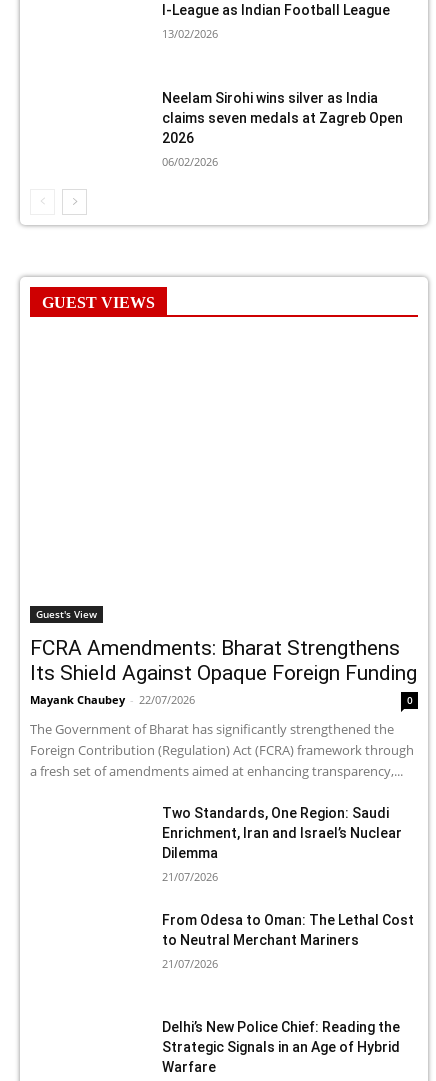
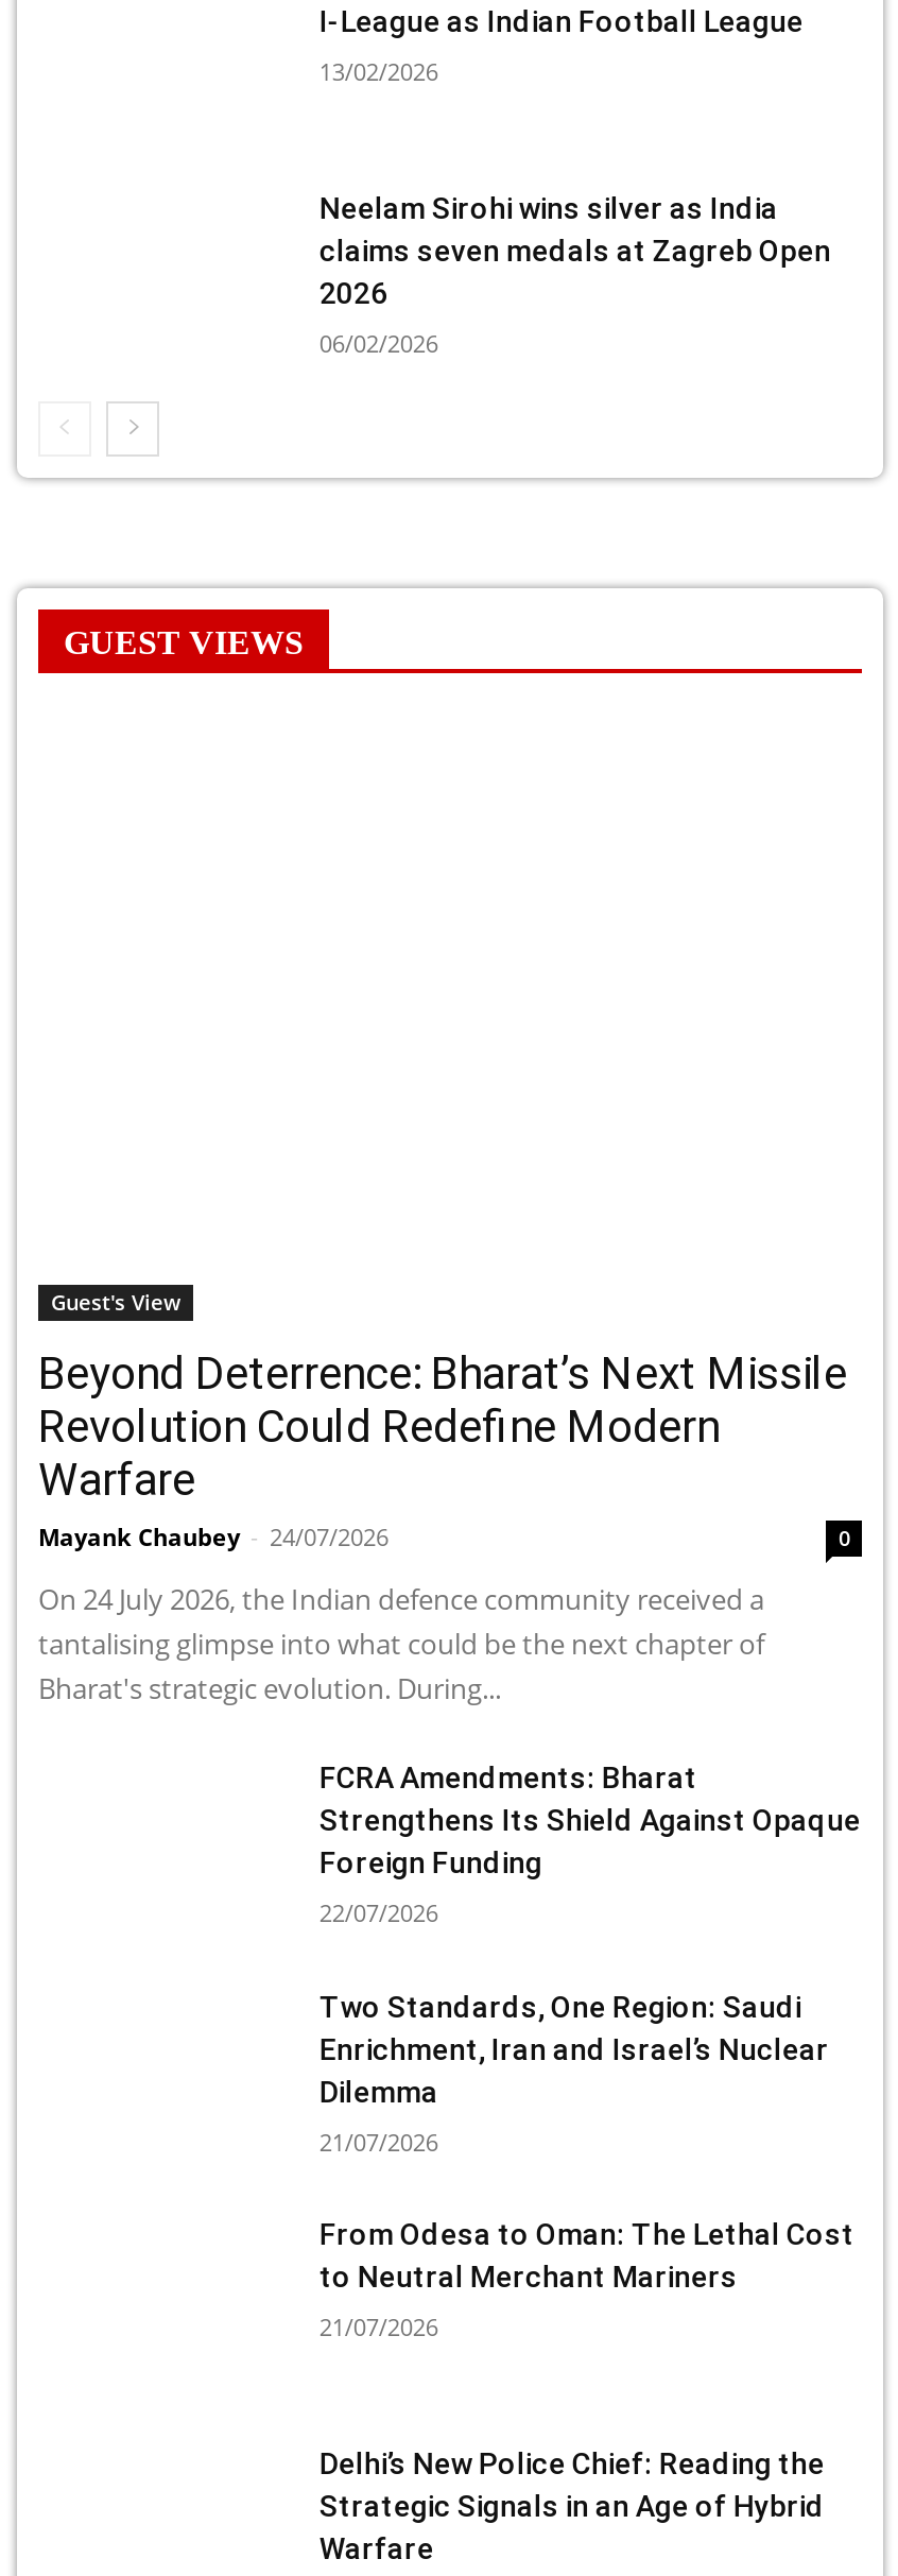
- FCRA Amendments: Bharat Strengthens
- Its Shield Against Opaque Foreign Funding
- Mayank Chaubey - 22/07/2026
+ Beyond Deterrence: Bharat’s Next Missile
+ Revolution Could Redefine Modern
+ Warfare
+ Mayank Chaubey - 24/07/2026

- The Government of Bharat has significantly strengthened the
- Foreign Contribution (Regulation) Act (FCRA) framework through
- a fresh set of amendments aimed at enhancing transparency,...
+ On 24 July 2026, the Indian defence community received a
+ tantalising glimpse into what could be the next chapter of
+ Bharat's strategic evolution. During...
+ FCRA Amendments: Bharat
+ Strengthens Its Shield Against Opaque
+ Foreign Funding
+ 22/07/2026
